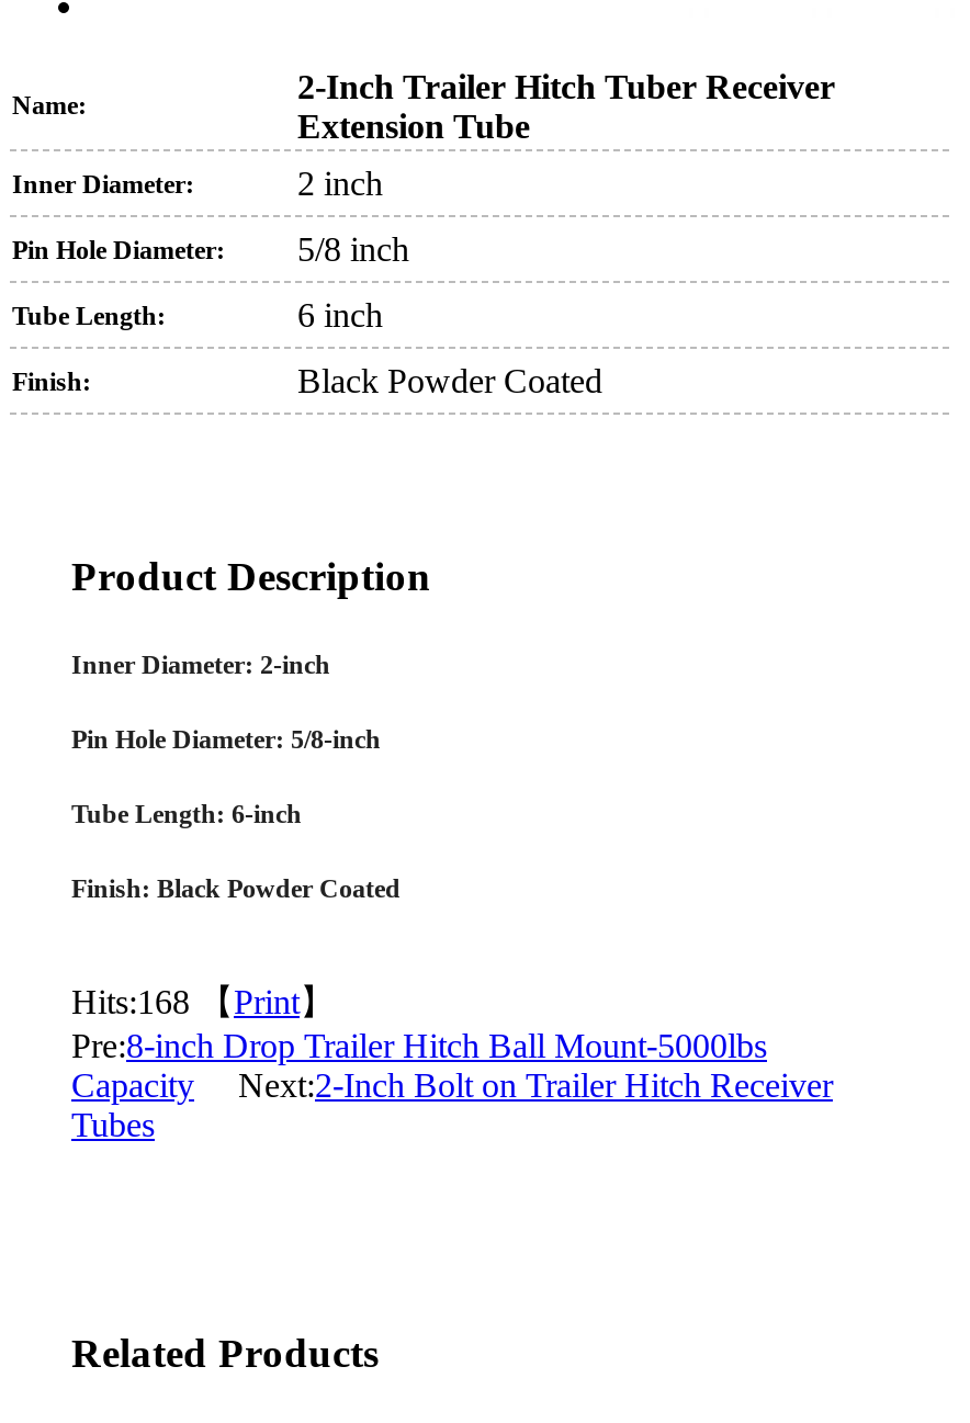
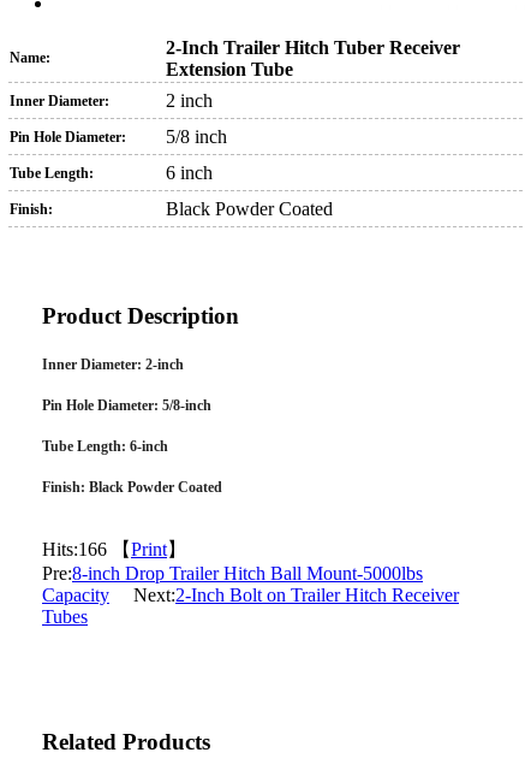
- Hits:168 【Print】
+ Hits:166 【Print】
